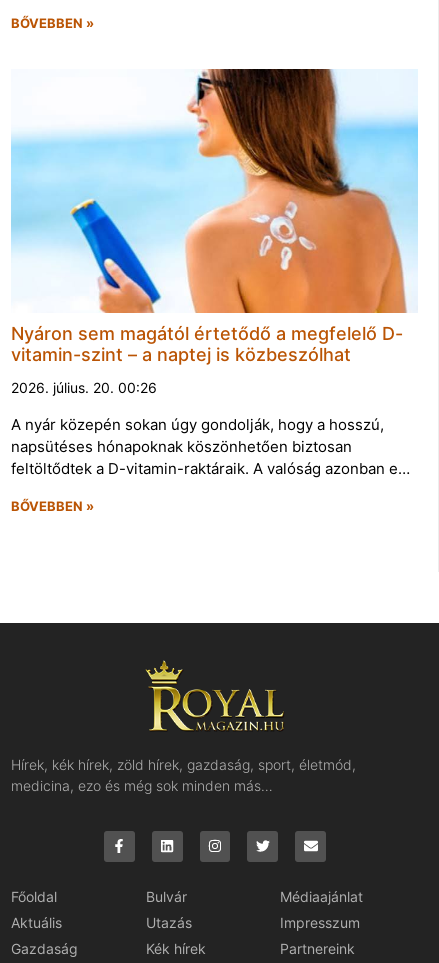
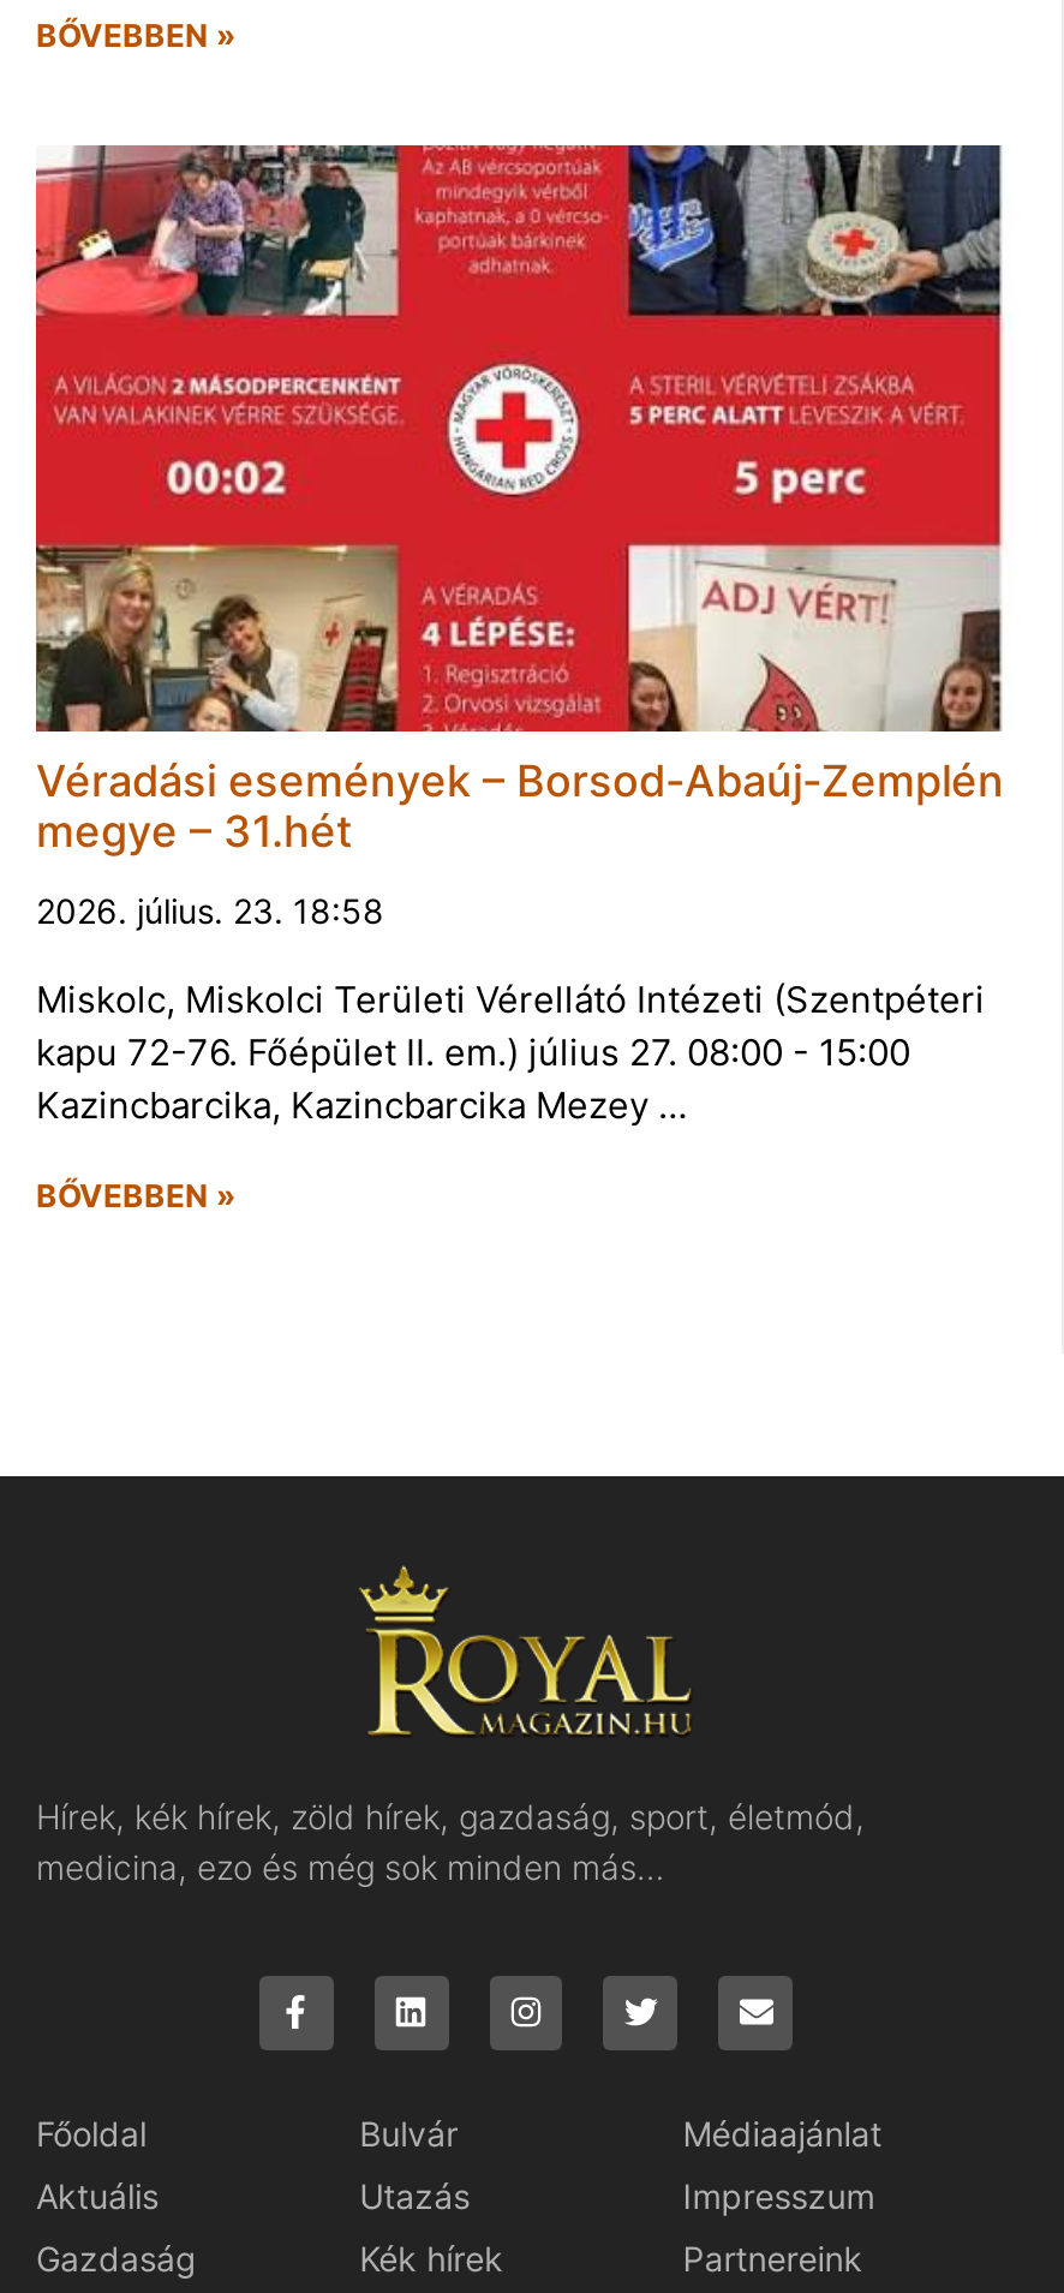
- [image]
- Nyáron sem magától értetődő a megfelelő D-
- vitamin-szint – a naptej is közbeszólhat
+ [image]
+ Véradási események – Borsod-Abaúj-Zemplén
+ megye – 31.hét

- 2026. július. 20. 00:26
+ 2026. július. 23. 18:58

- A nyár közepén sokan úgy gondolják, hogy a hosszú,
- napsütéses hónapoknak köszönhetően biztosan
- feltöltődtek a D-vitamin-raktáraik. A valóság azonban e…
+ Miskolc, Miskolci Területi Vérellátó Intézeti (Szentpéteri
+ kapu 72-76. Főépület II. em.) július 27. 08:00 - 15:00
+ Kazincbarcika, Kazincbarcika Mezey …
